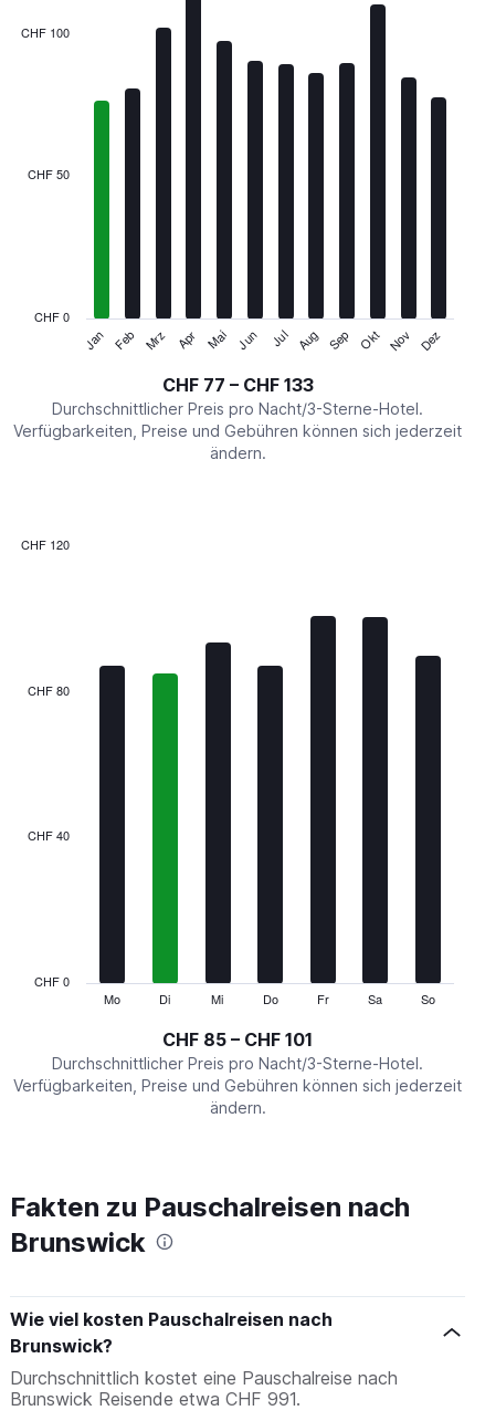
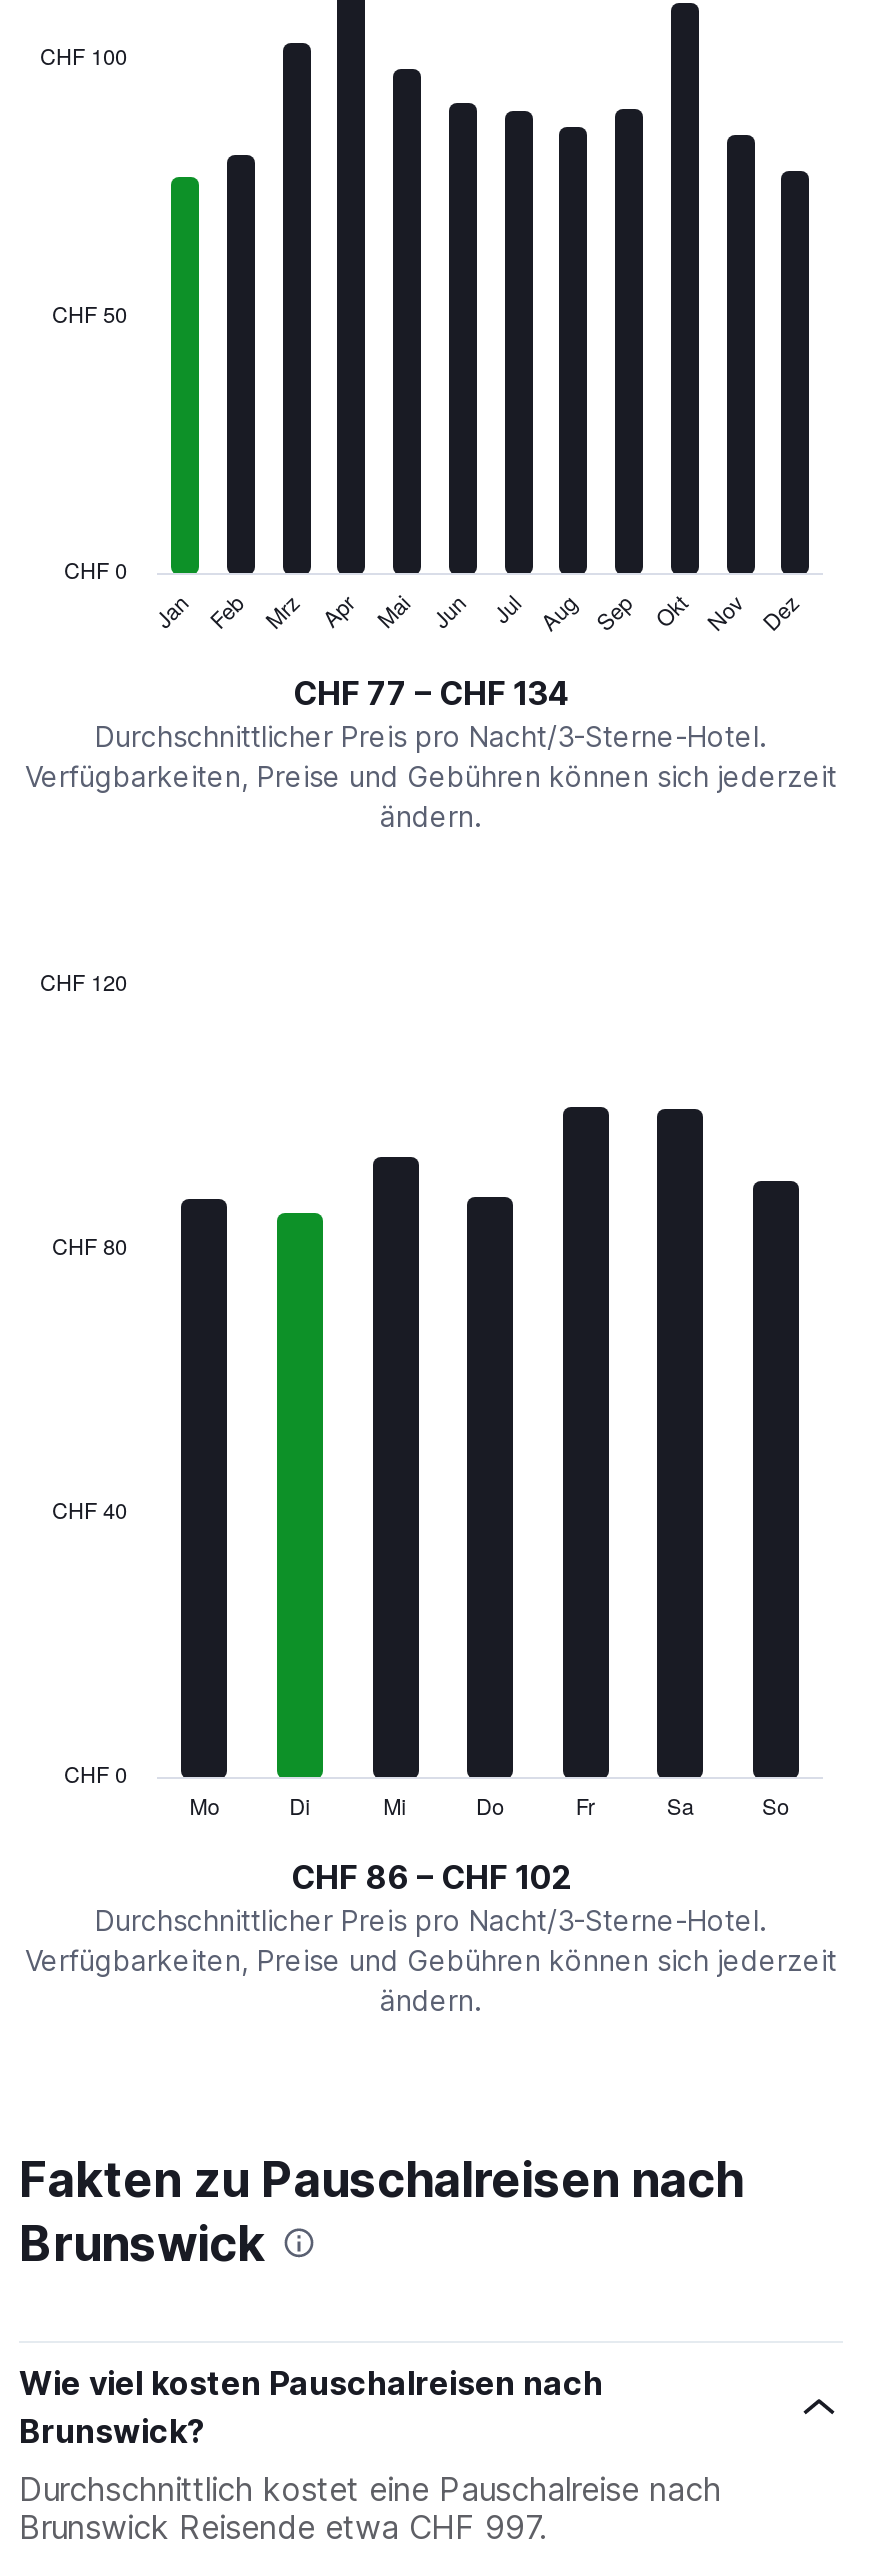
- CHF 77 – CHF 133
+ CHF 77 – CHF 134

- CHF 85 – CHF 101
+ CHF 86 – CHF 102

- Brunswick Reisende etwa CHF 991.
+ Brunswick Reisende etwa CHF 997.
